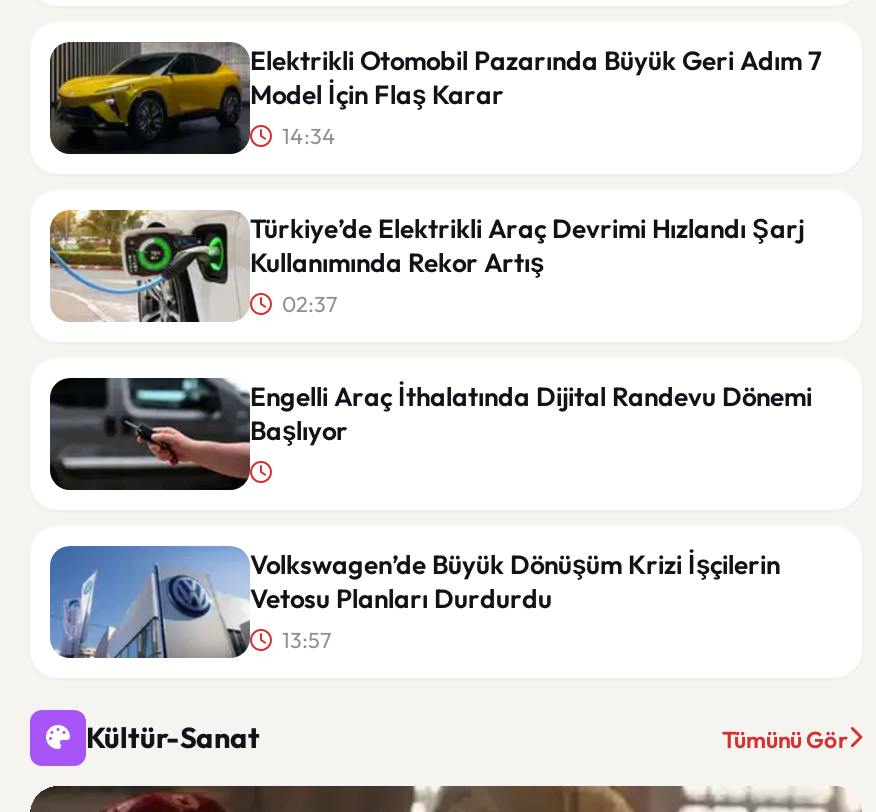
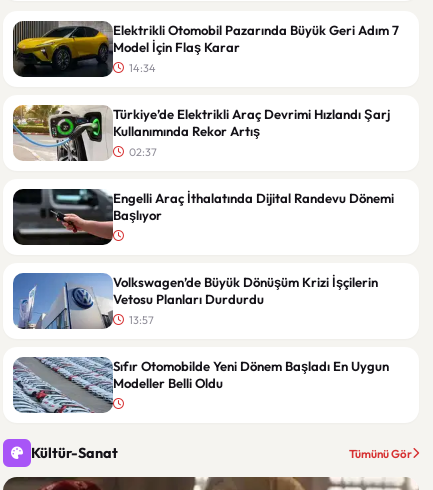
+ [image]
+ Sıfır Otomobilde Yeni Dönem Başladı En Uygun
+ Modeller Belli Oldu
